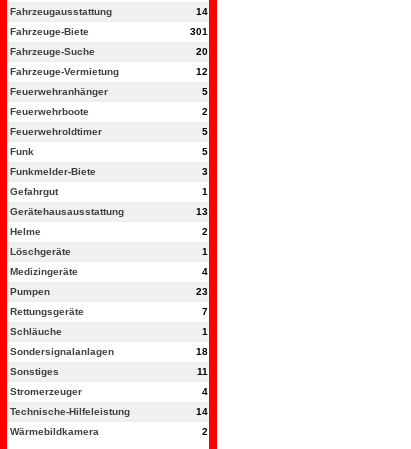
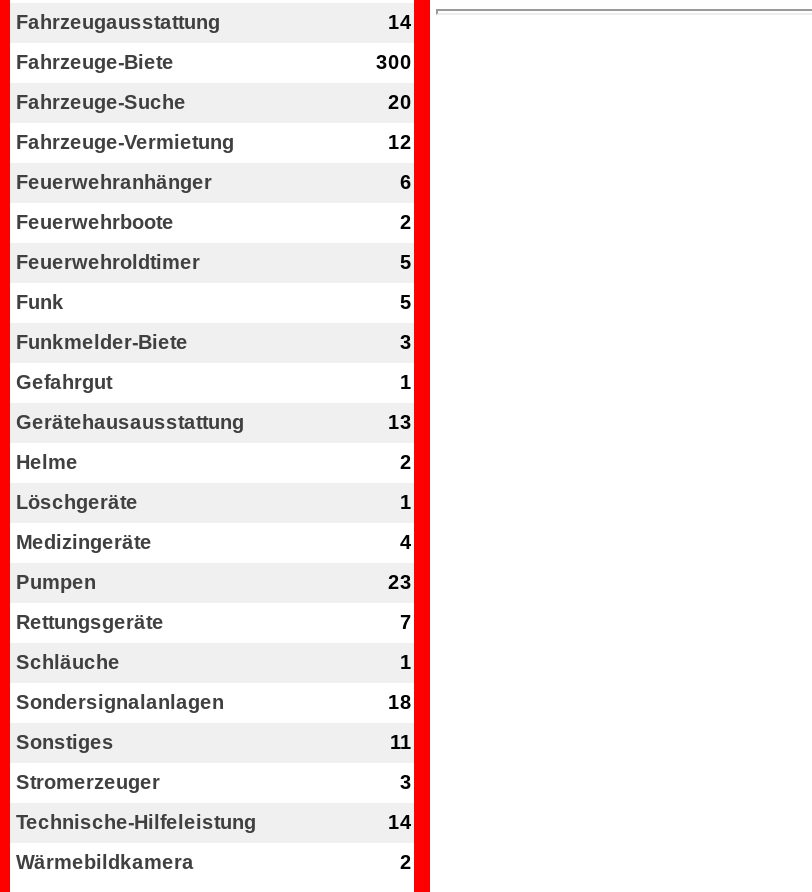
- 301
+ 300

- 5
+ 6

- 4
+ 3
